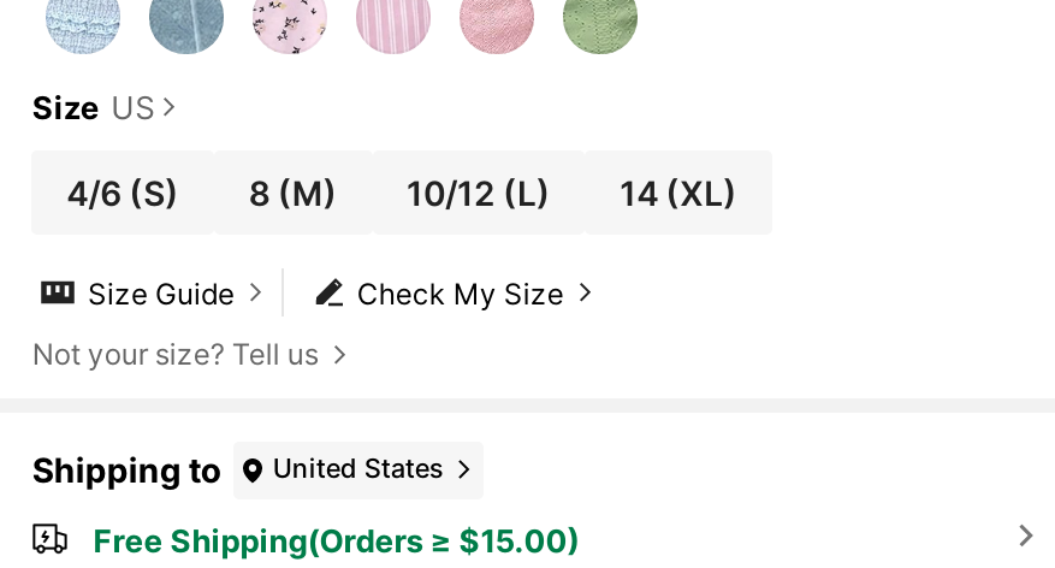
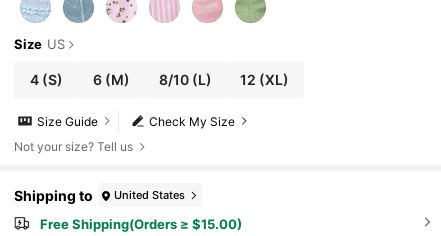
- 4/6 (S)
+ 4 (S)

- 8 (M)
+ 6 (M)

- 10/12 (L)
+ 8/10 (L)

- 14 (XL)
+ 12 (XL)
